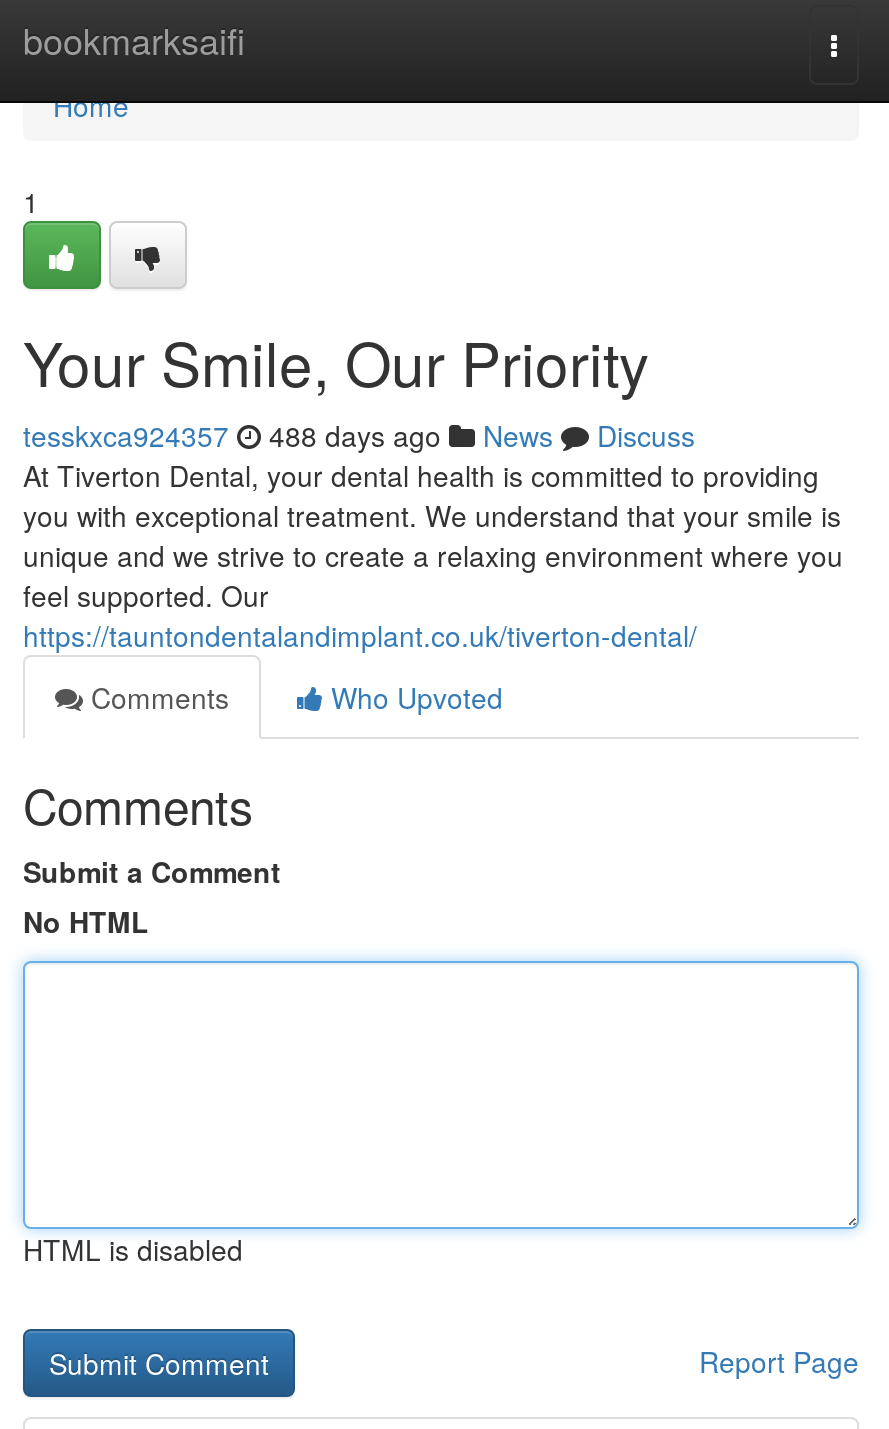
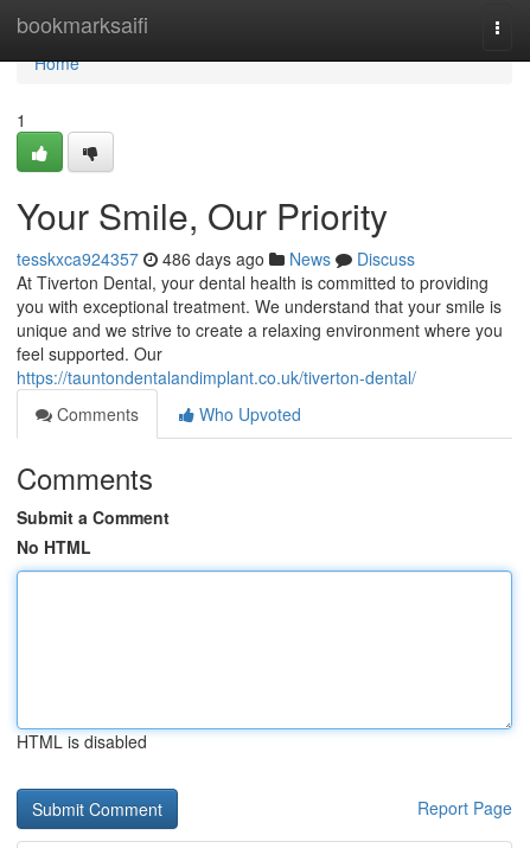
- tesskxca924357 488 days ago News Discuss
+ tesskxca924357 486 days ago News Discuss
